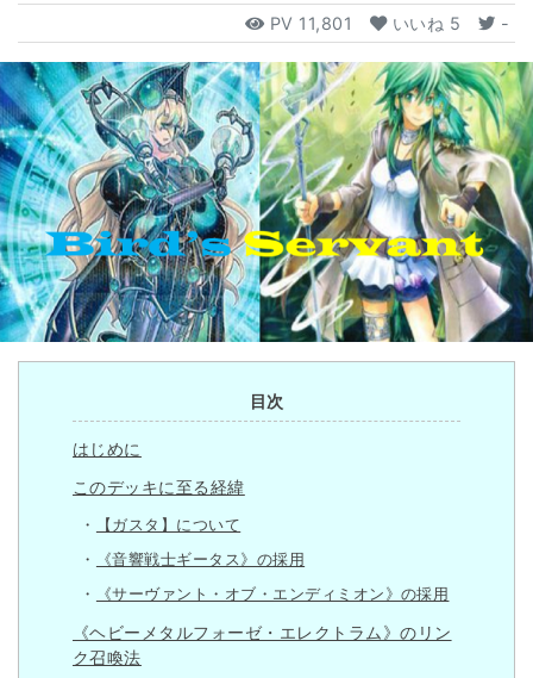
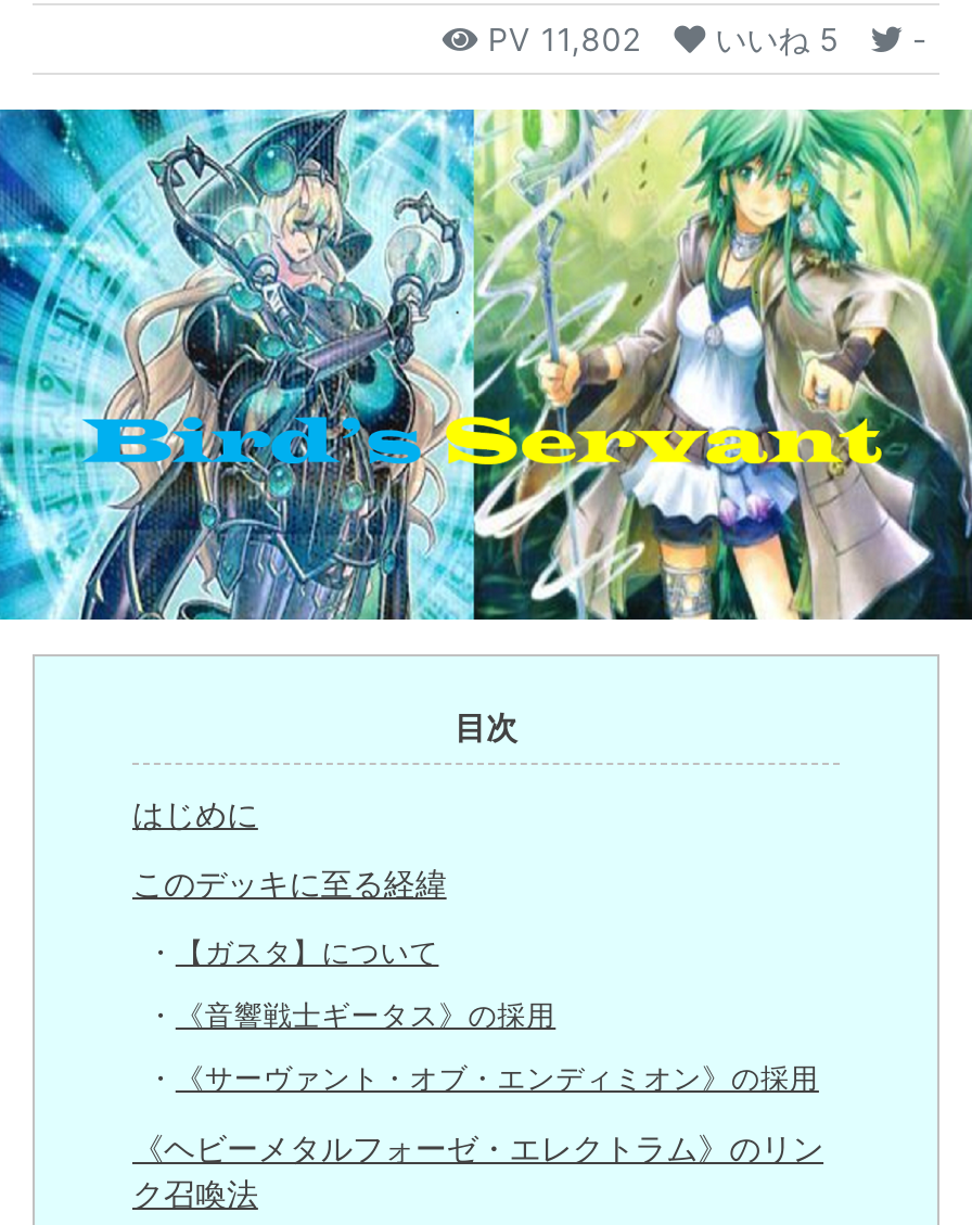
- PV 11,801
+ PV 11,802
